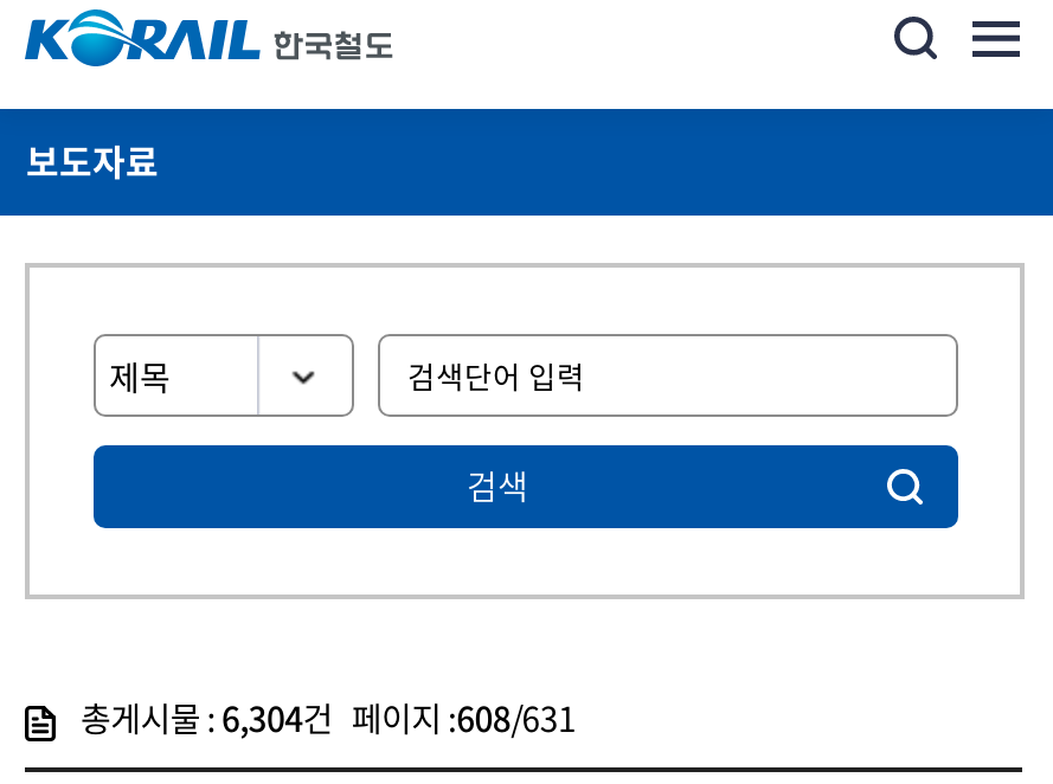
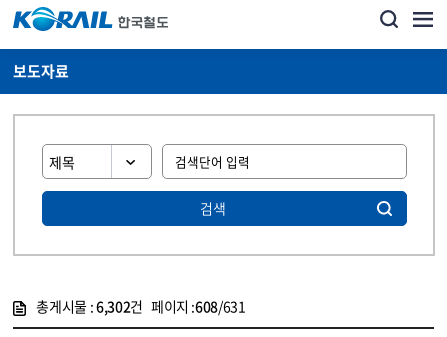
- 총게시물 : 6,304건 페이지 : 608/631
+ 총게시물 : 6,302건 페이지 : 608/631
